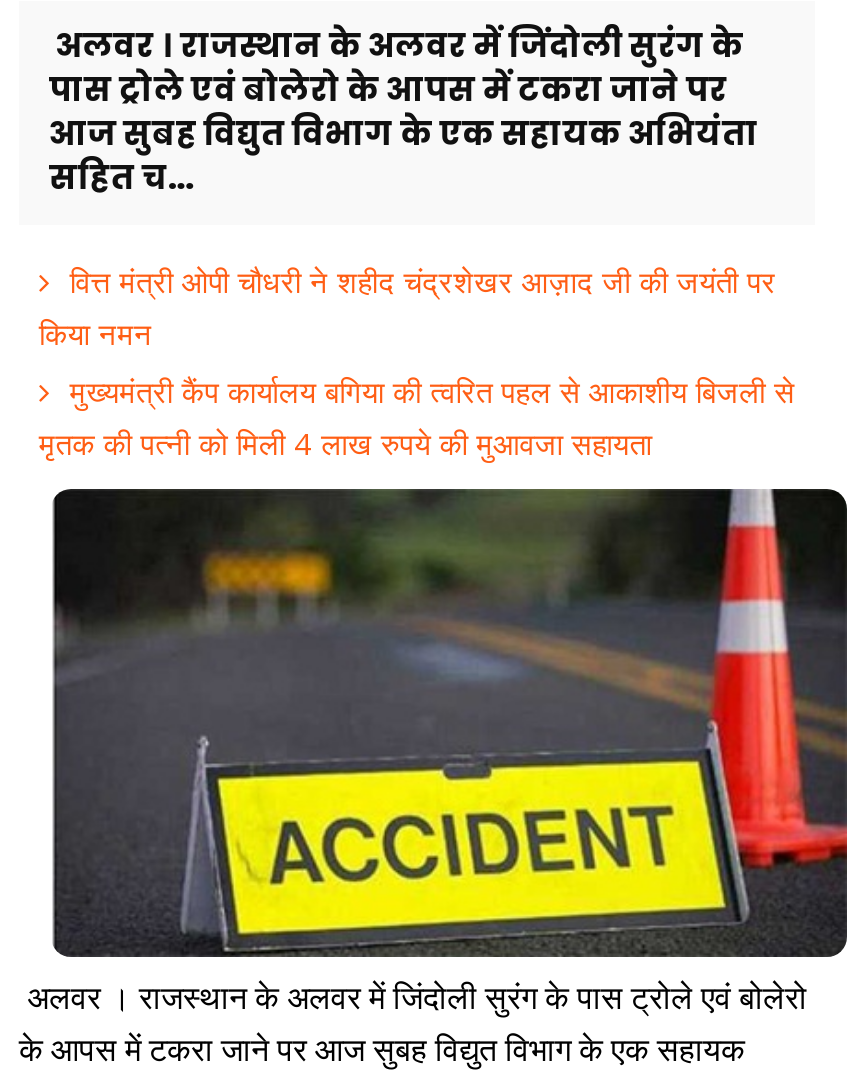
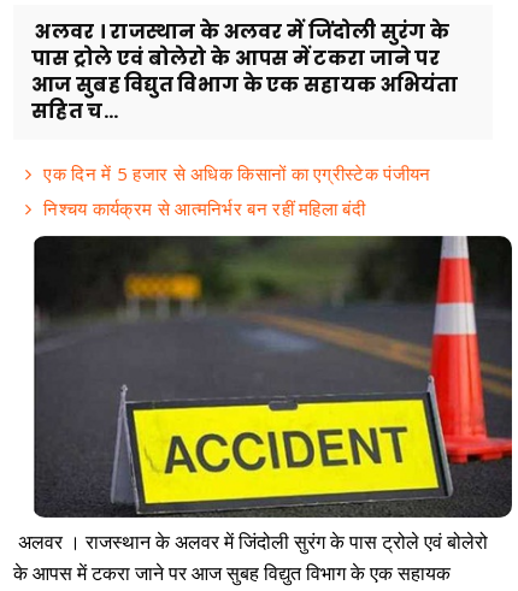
- वित्त मंत्री ओपी चौधरी ने शहीद चंद्रशेखर आज़ाद जी की जयंती पर
- किया नमन
- मुख्यमंत्री कैंप कार्यालय बगिया की त्वरित पहल से आकाशीय बिजली से
- मृतक की पत्नी को मिली 4 लाख रुपये की मुआवजा सहायता
+ एक दिन में 5 हजार से अधिक किसानों का एग्रीस्टेक पंजीयन
+ निश्चय कार्यक्रम से आत्मनिर्भर बन रहीं महिला बंदी
